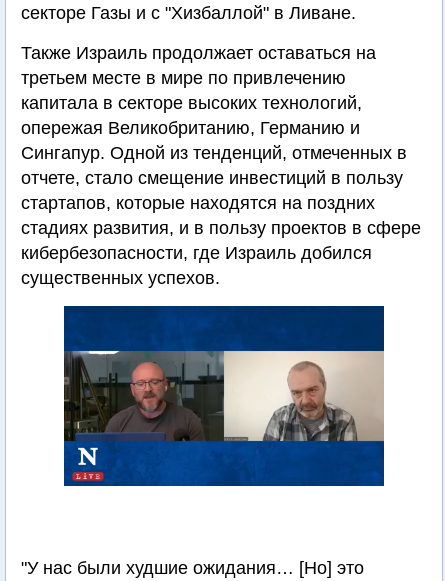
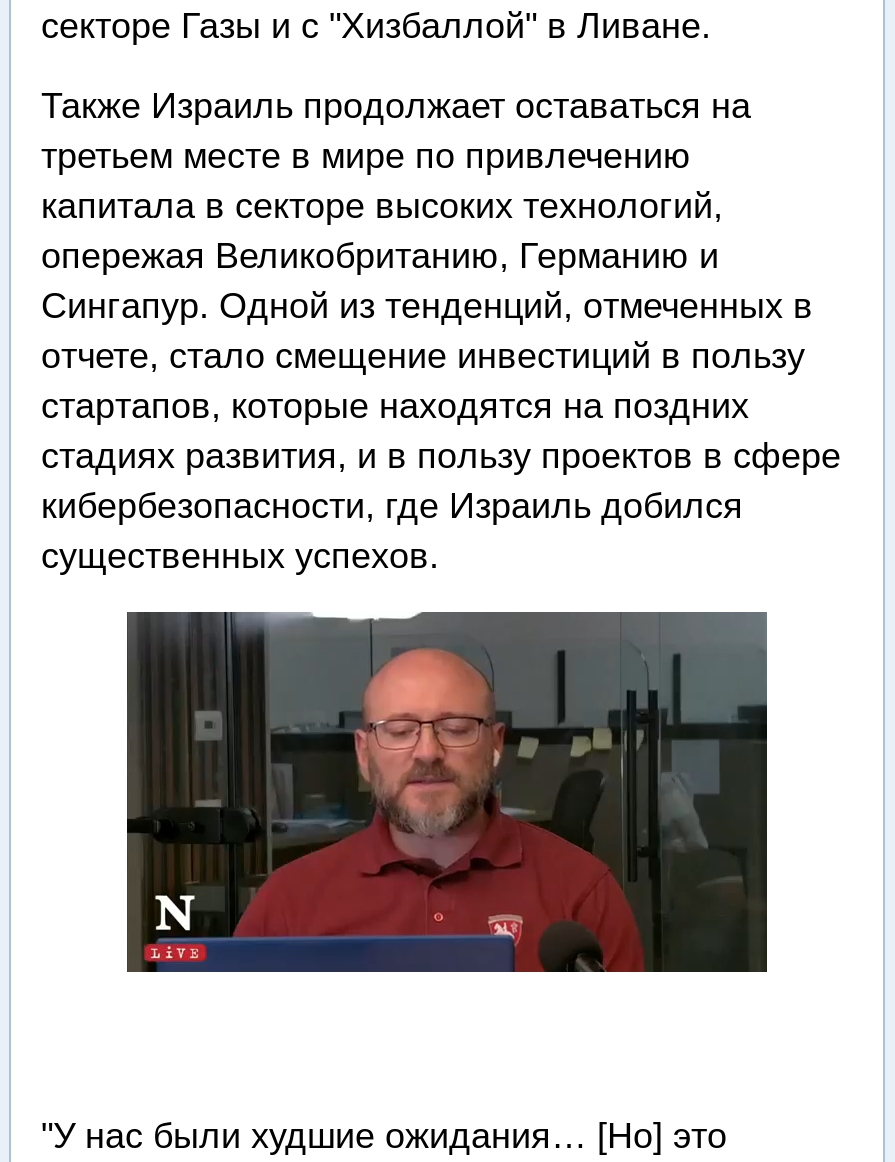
- [image]
+ [image]
